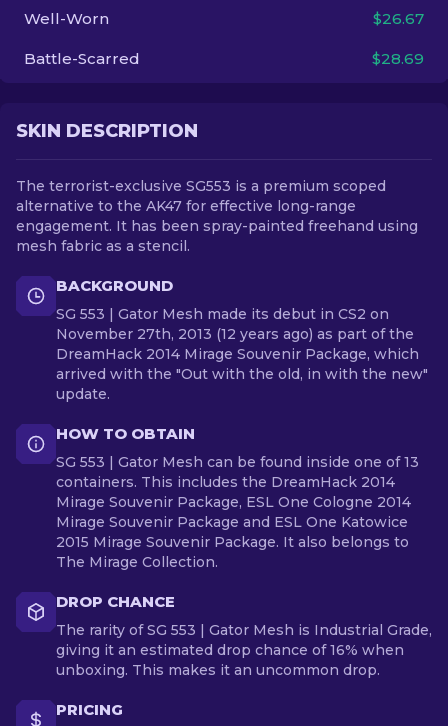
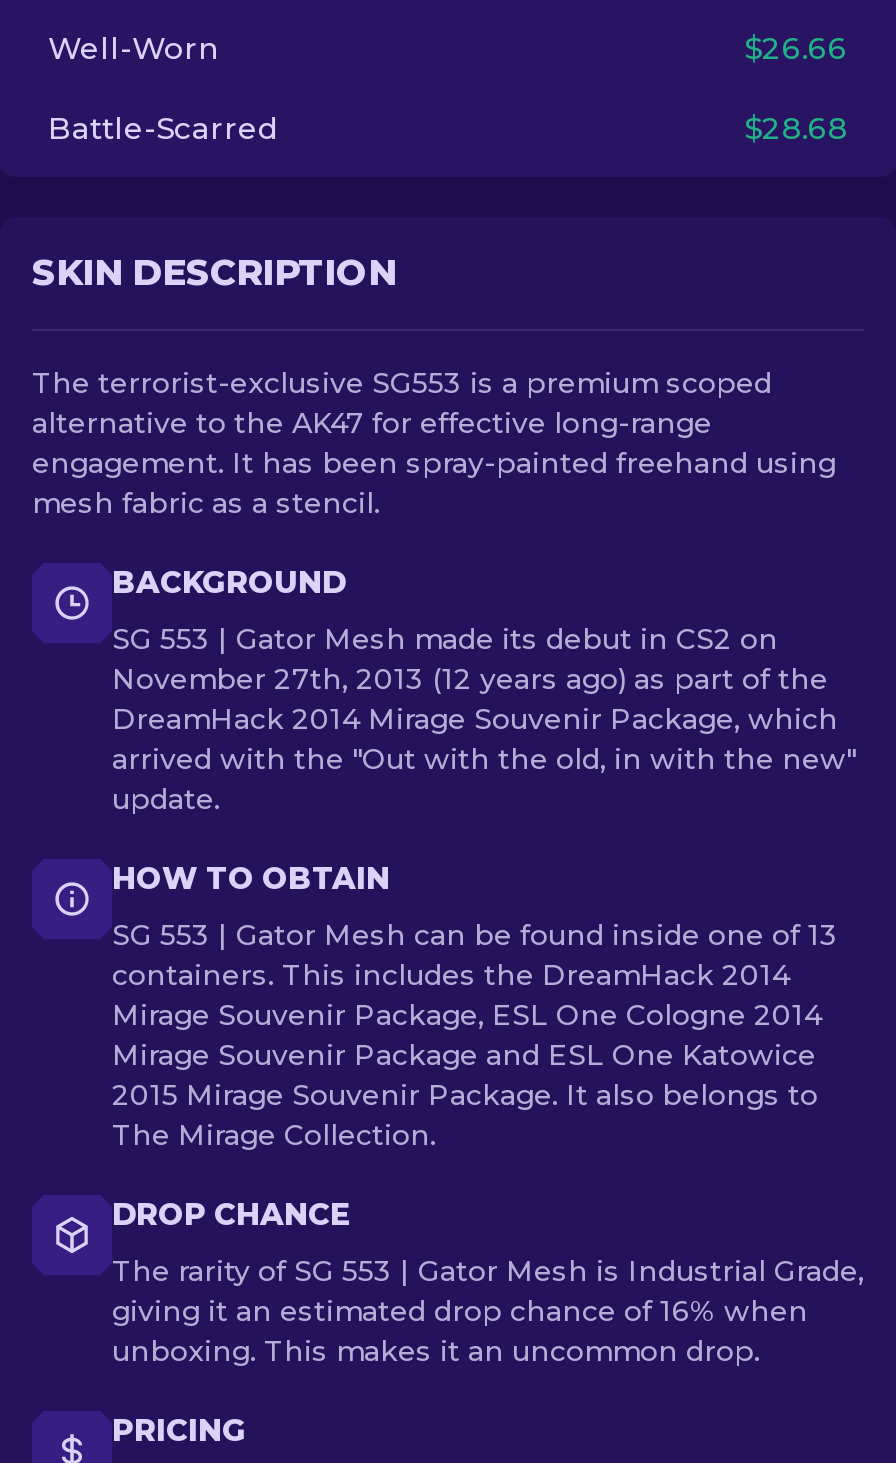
- $26.67
+ $26.66

- $28.69
+ $28.68
